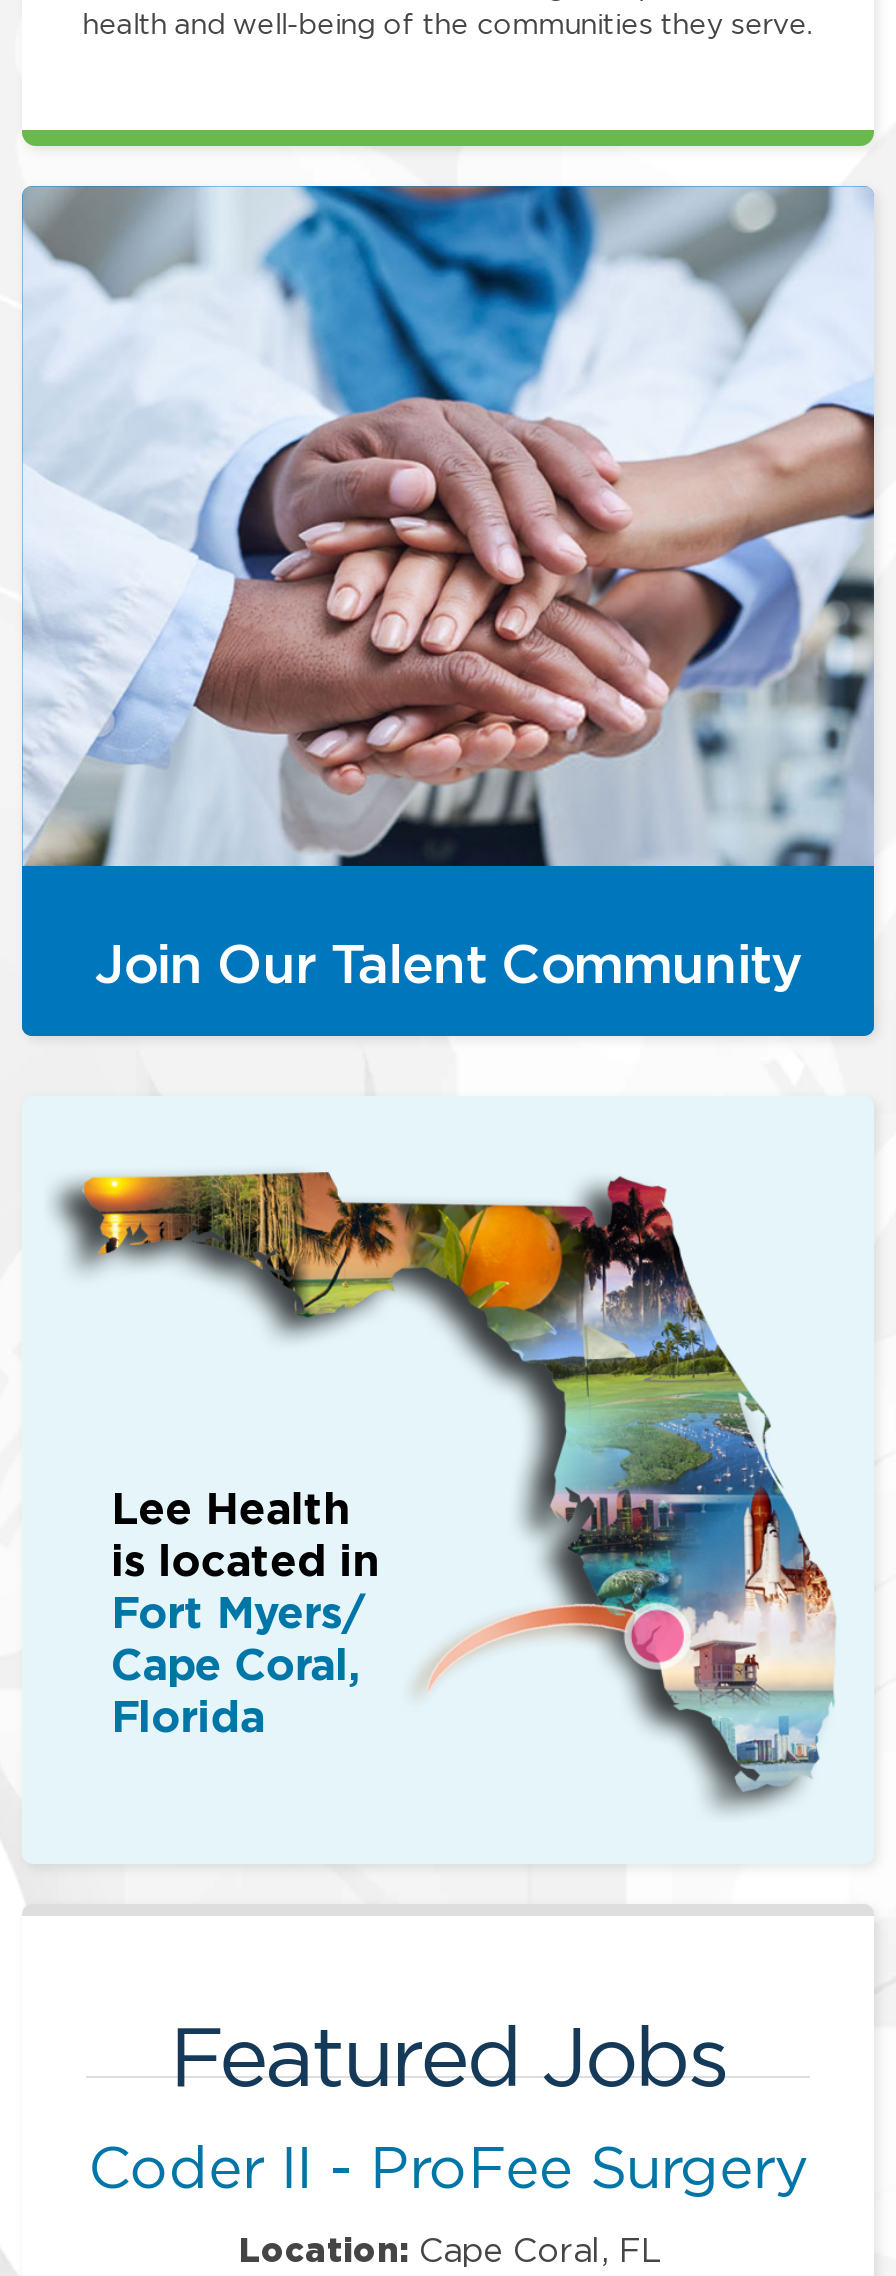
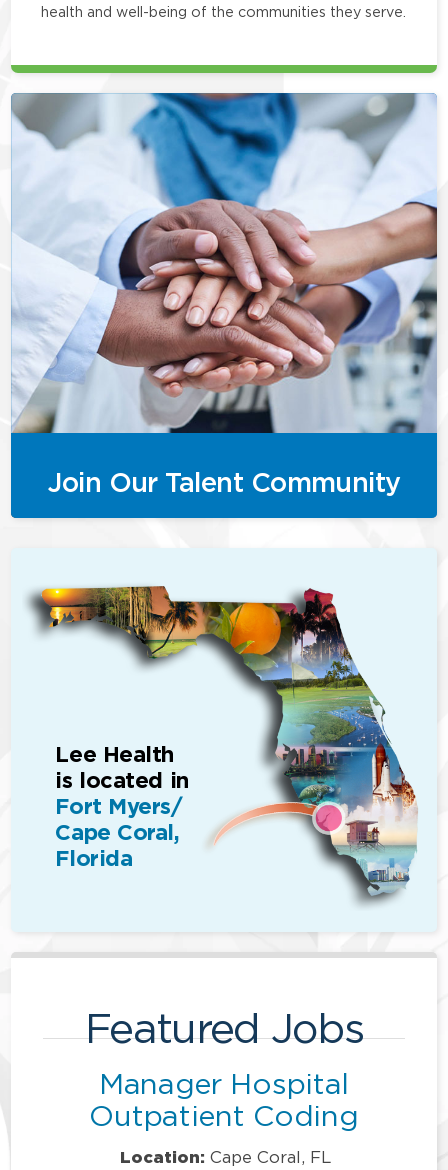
- Coder II - ProFee Surgery
+ Manager Hospital
+ Outpatient Coding
